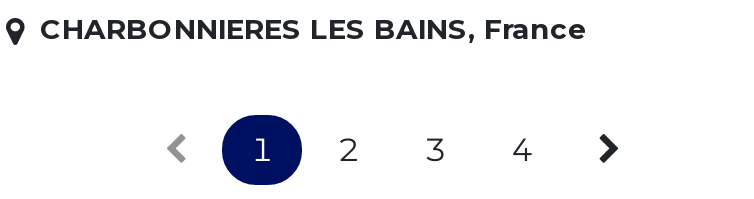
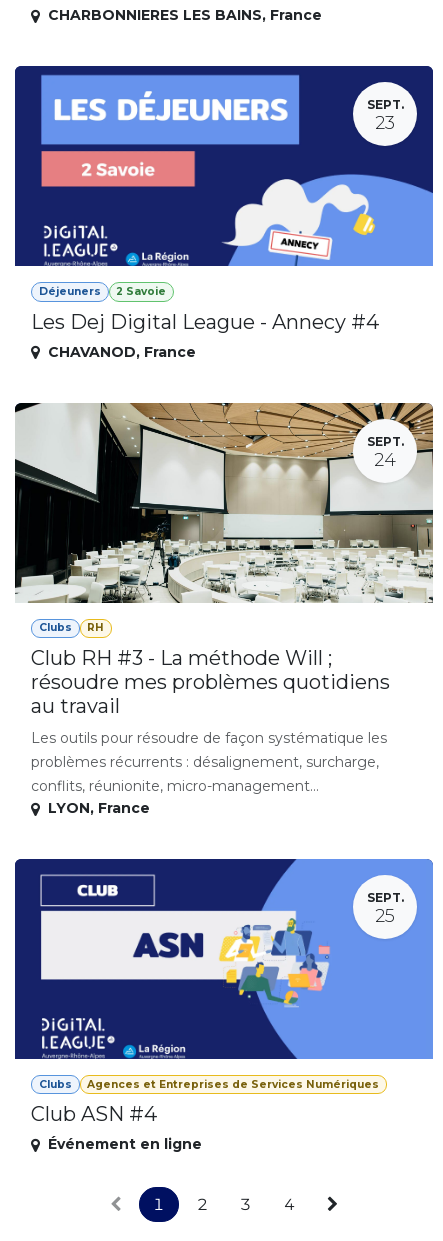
+ [image]
+ SEPT.
+ 23

+ [image]
+ SEPT.
+ 24

+ [image]
+ SEPT.
+ 25

+ Déjeuners
+ 2 Savoie
+ Les Dej Digital League - Annecy #4
+ CHAVANOD, France

+ Clubs
+ RH
+ Club RH #3 - La méthode Will ;
+ résoudre mes problèmes quotidiens
+ au travail
+ Les outils pour résoudre de façon systématique les
+ problèmes récurrents : désalignement, surcharge,
+ conflits, réunionite, micro-management...
+ LYON, France

+ Clubs
+ Agences et Entreprises de Services Numériques
+ Club ASN #4
+ Événement en ligne
